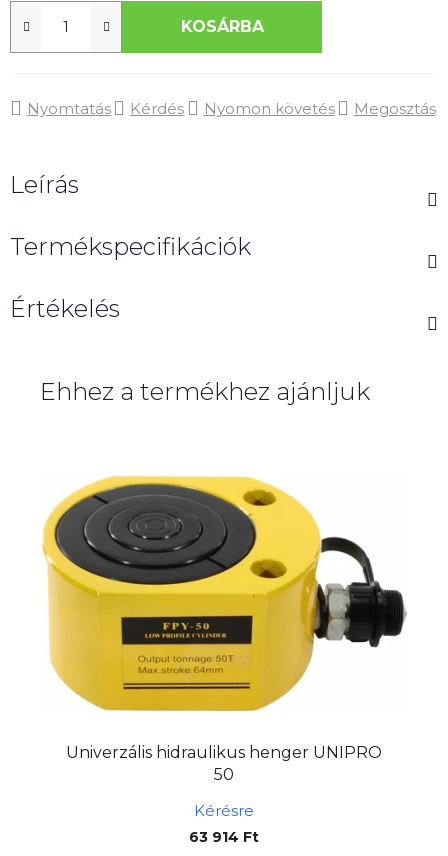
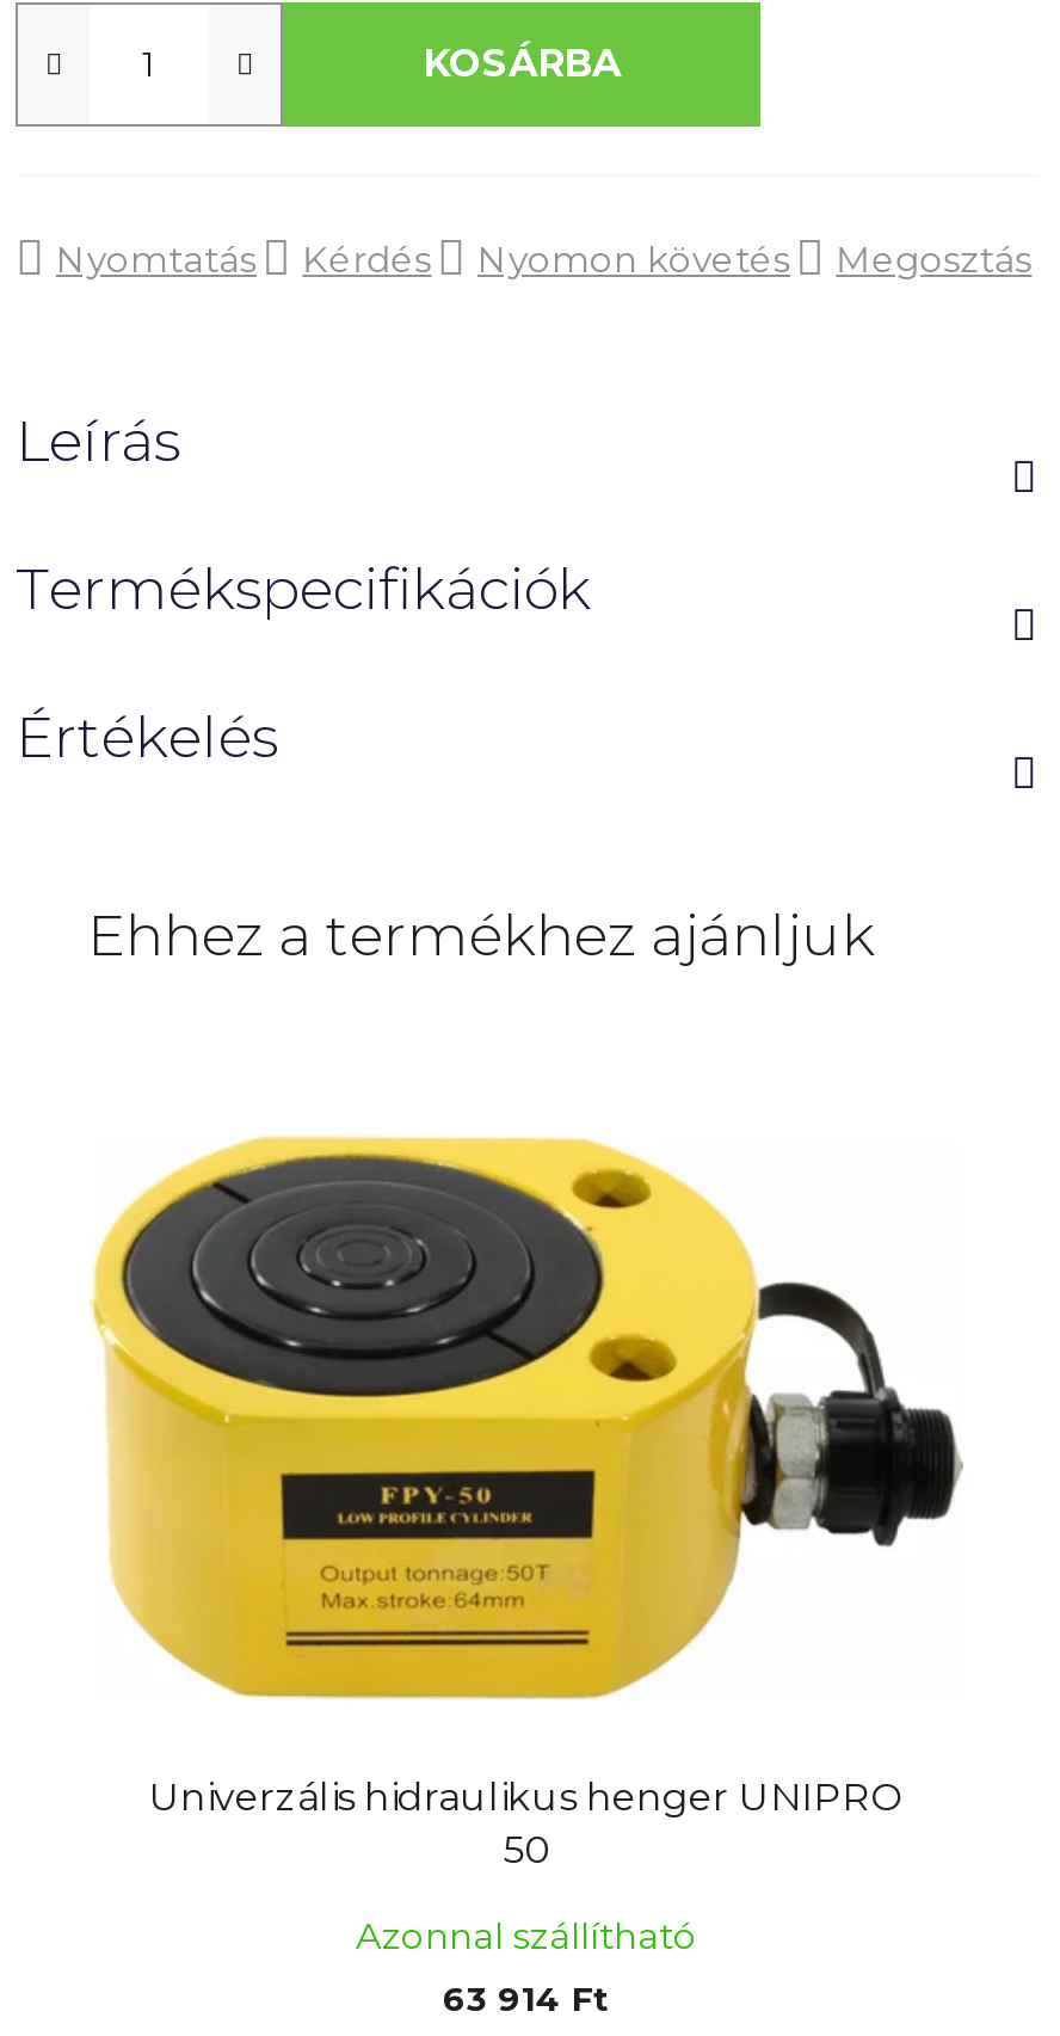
- Kérésre
+ Azonnal szállítható
